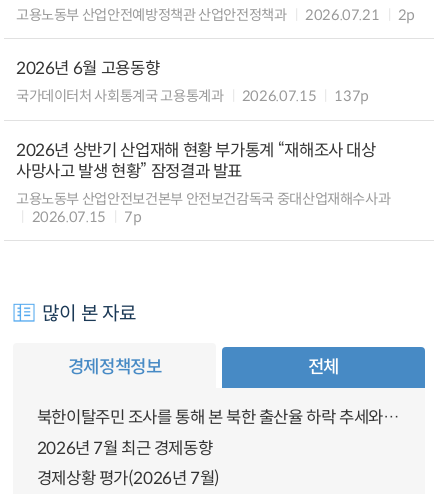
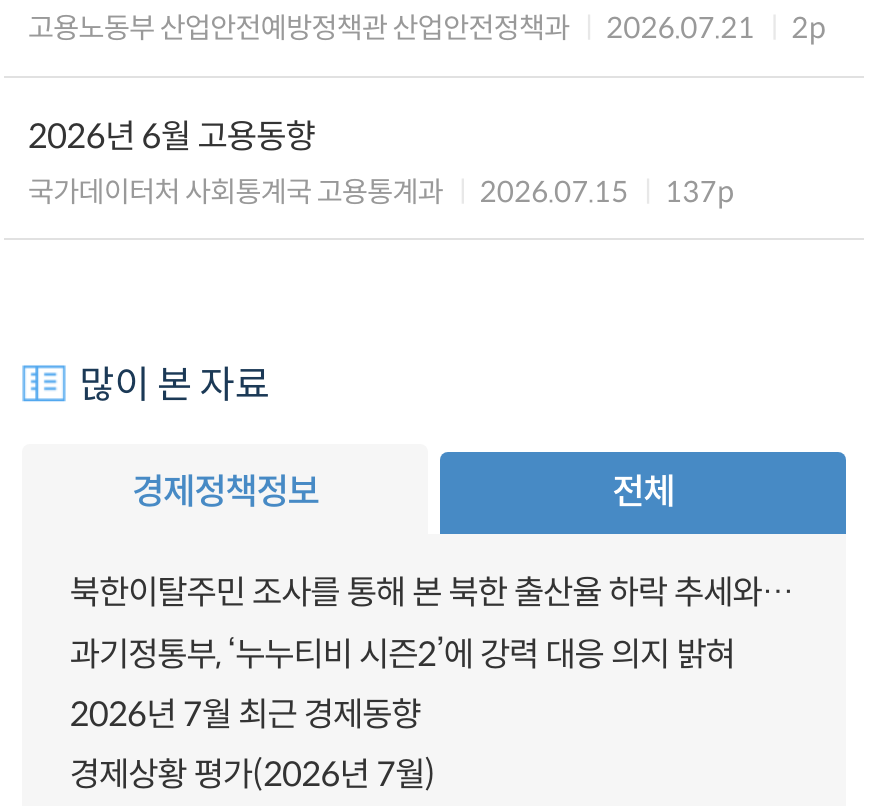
- 2026년 상반기 산업재해 현황 부가통계 “재해조사 대상
- 사망사고 발생 현황” 잠정결과 발표
- 고용노동부 산업안전보건본부 안전보건감독국 중대산업재해수사과
- 2026.07.15
- 7p

moved up: 많이 본 자료 | 경제정책정보 | 전체

+ 과기정통부, ‘누누티비 시즌2’에 강력 대응 의지 밝혀
